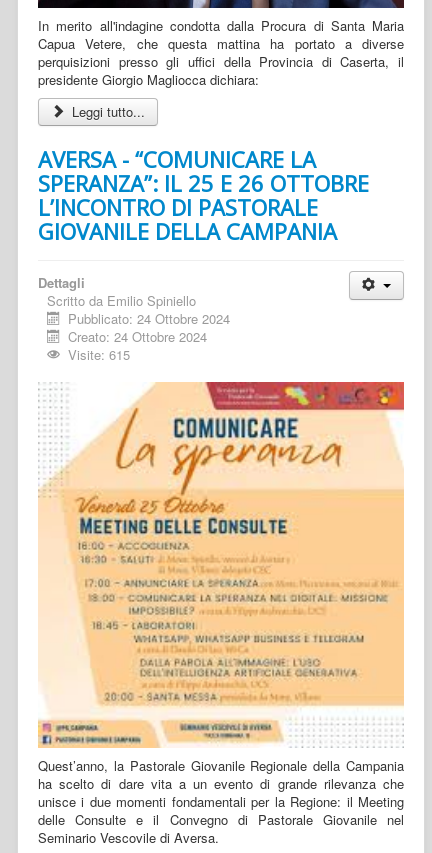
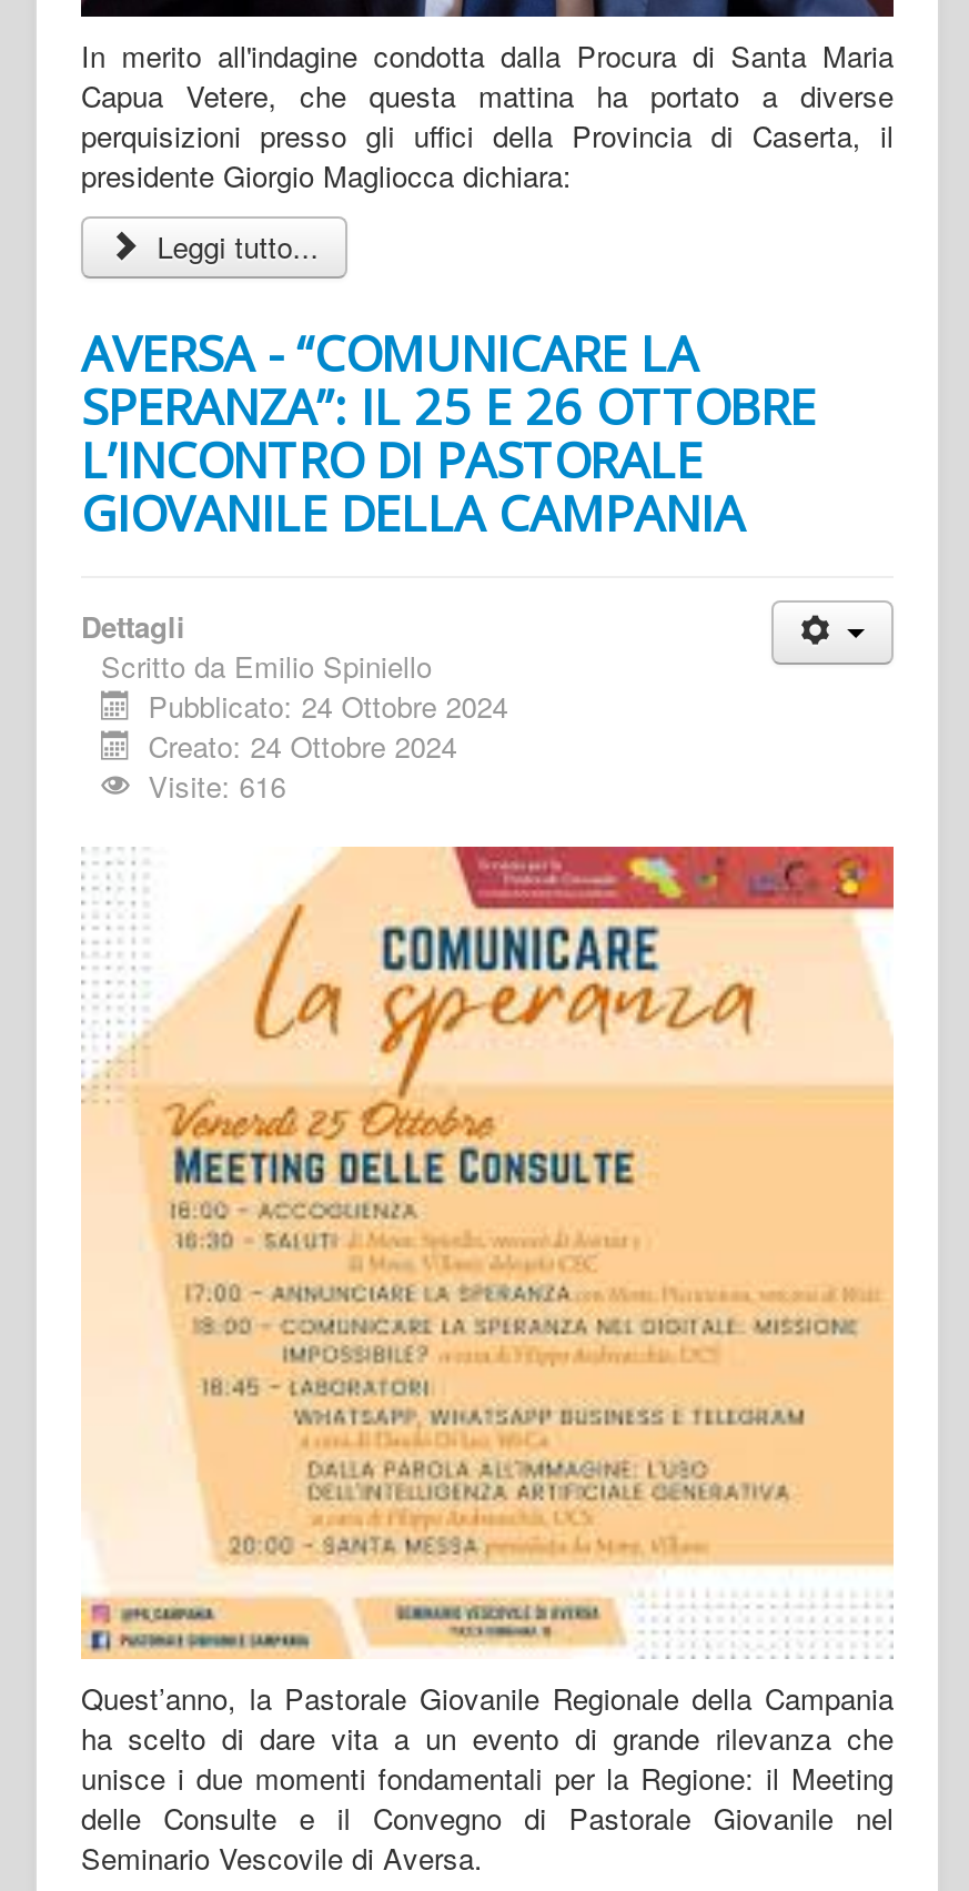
- Visite: 615
+ Visite: 616
